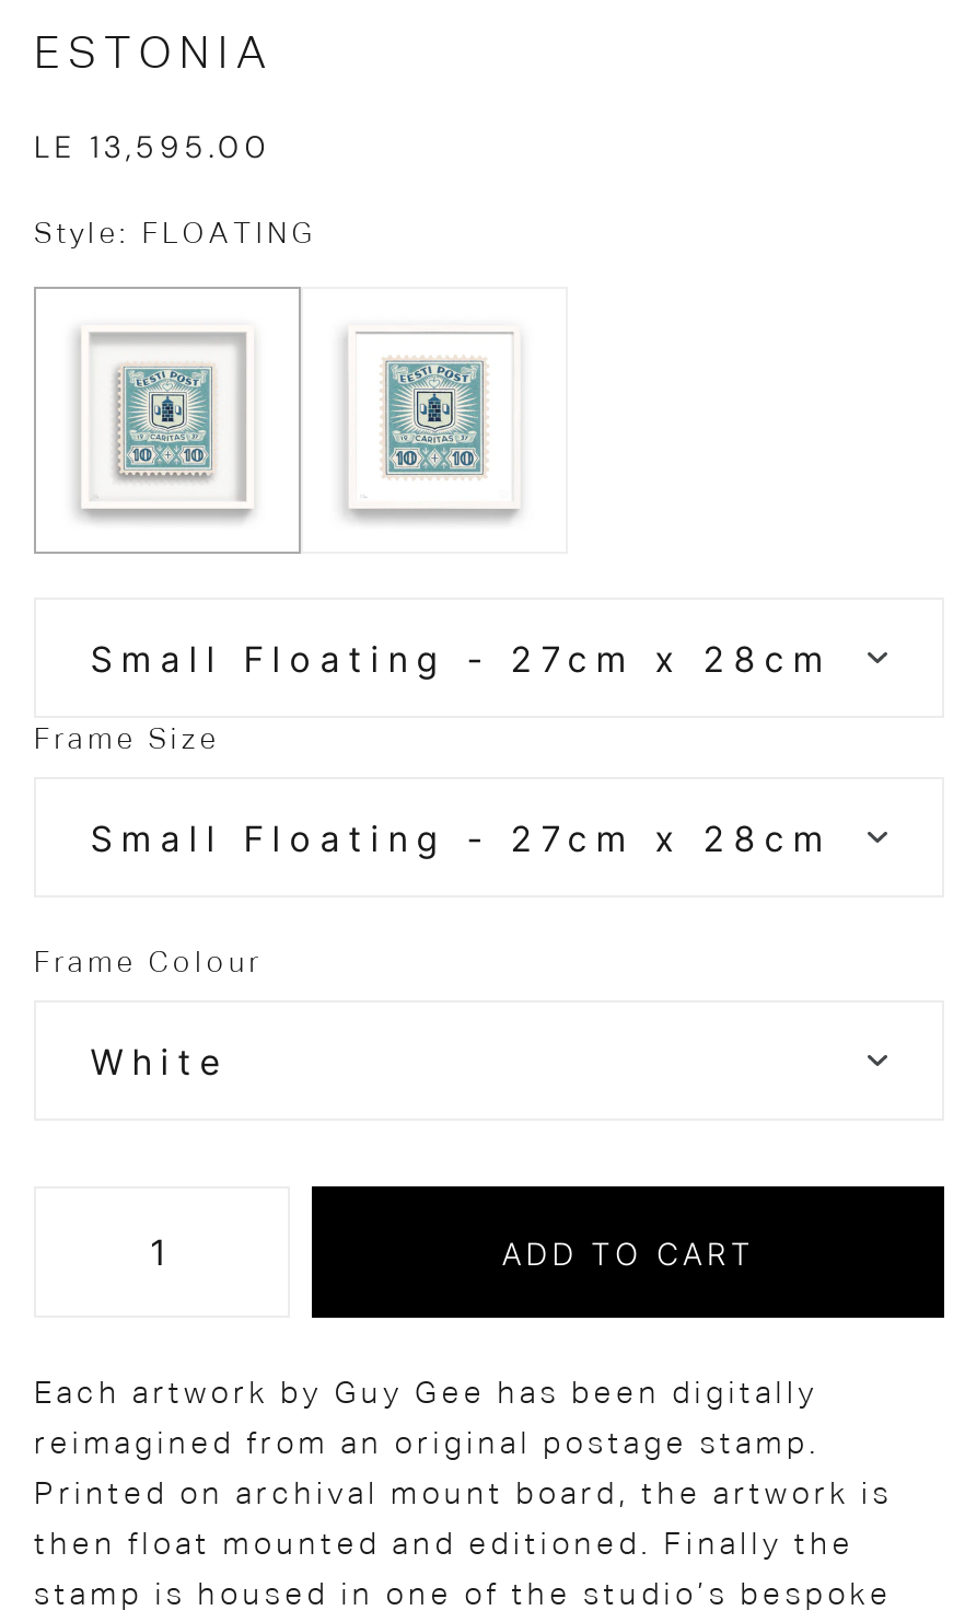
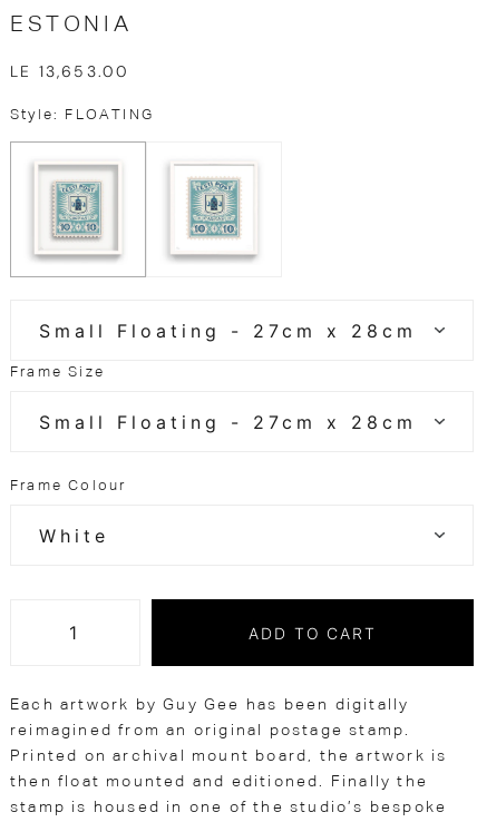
- LE 13,595.00
+ LE 13,653.00
